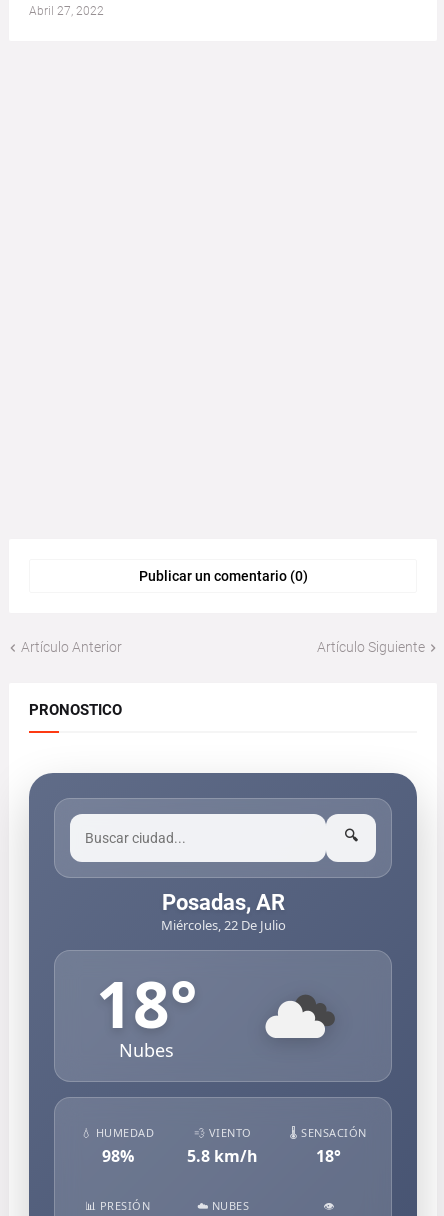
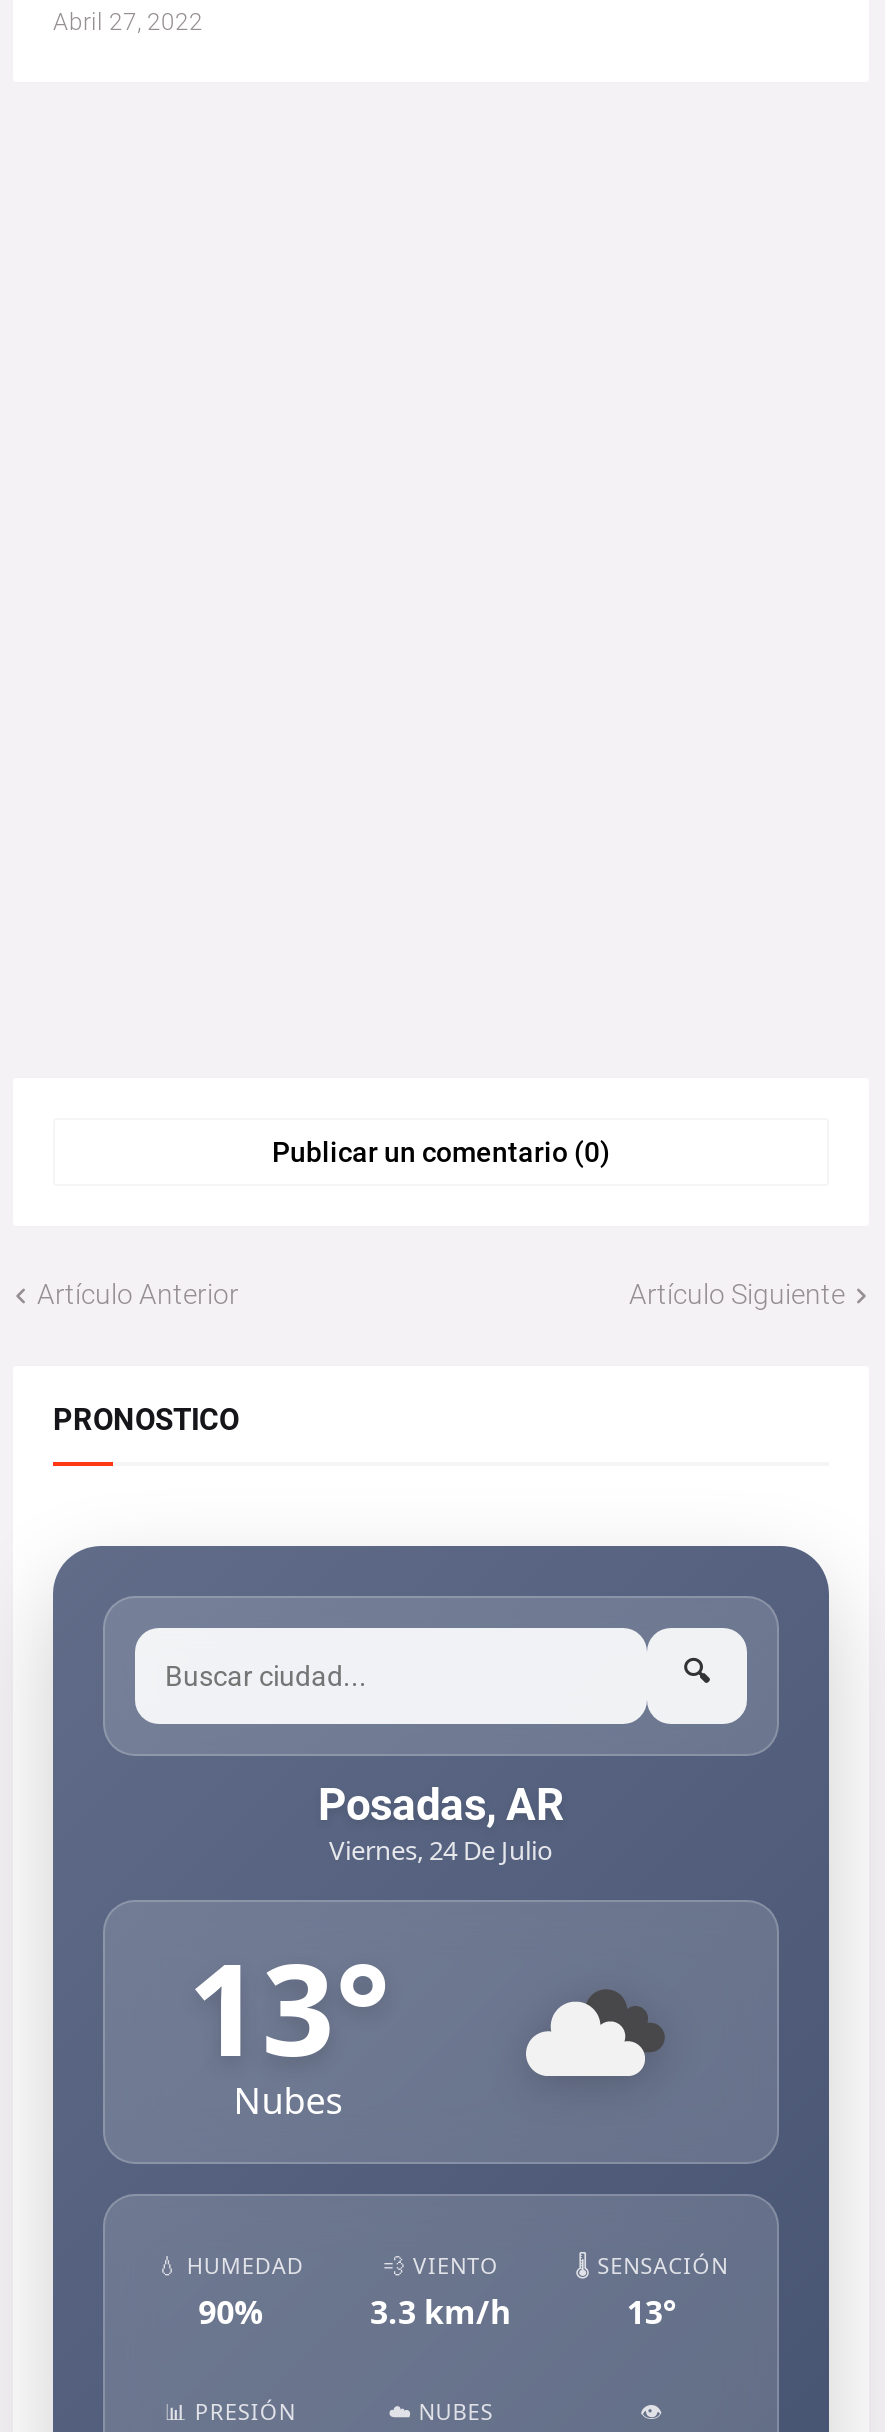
- Miércoles, 22 De Julio
+ Viernes, 24 De Julio

- 18°
+ 13°

- 98%
+ 90%

- 5.8 km/h
+ 3.3 km/h

- 18°
+ 13°
